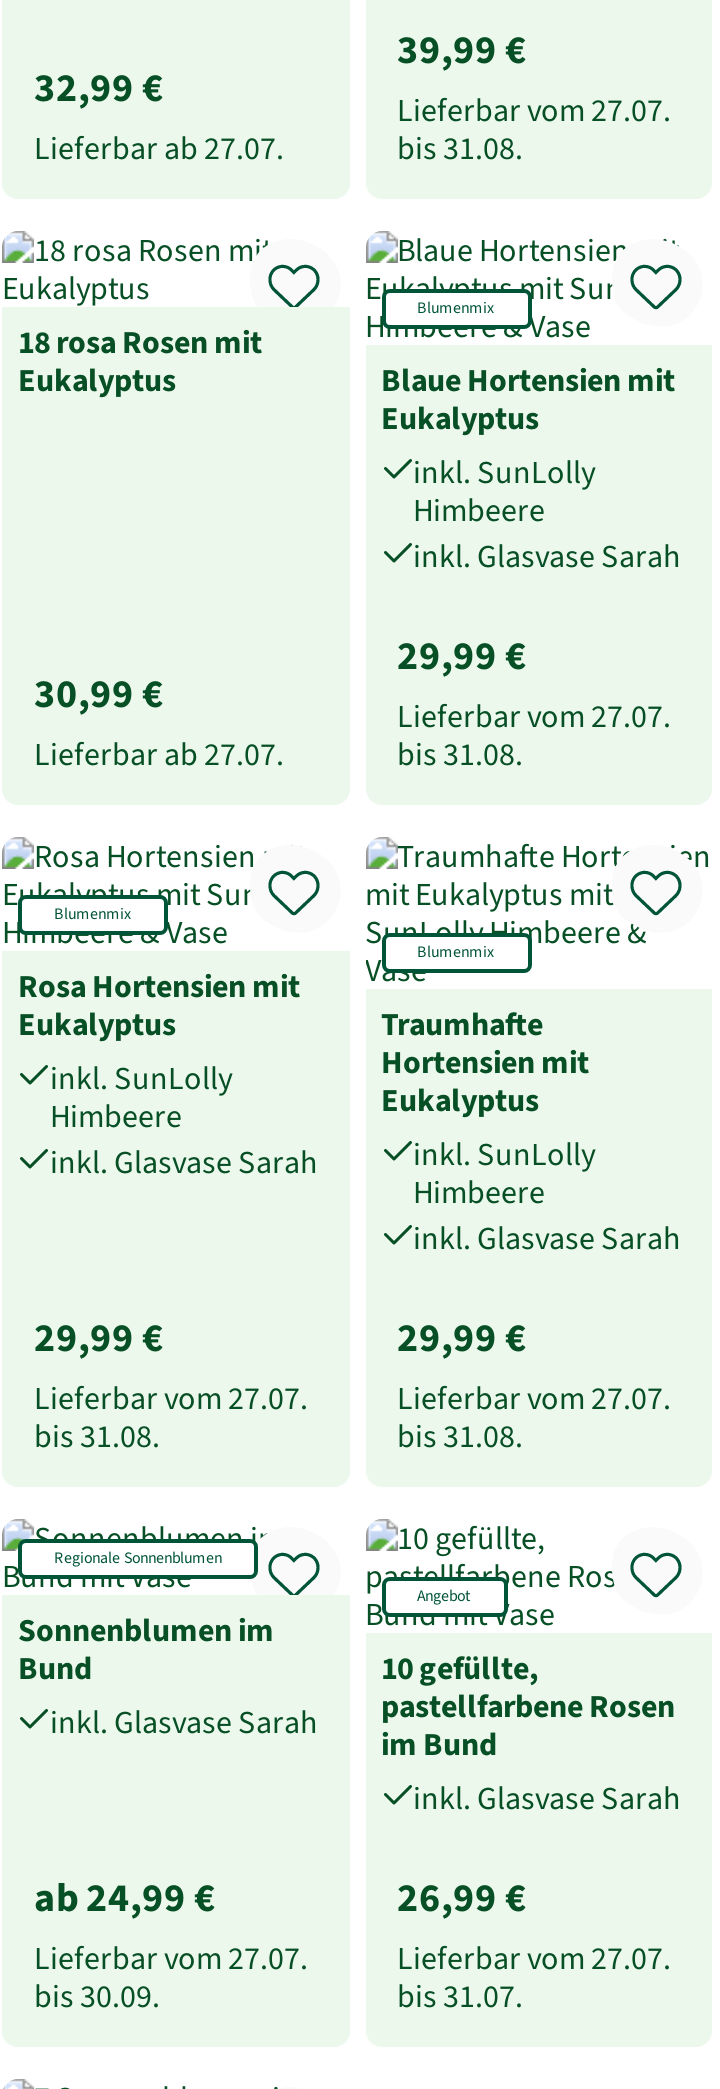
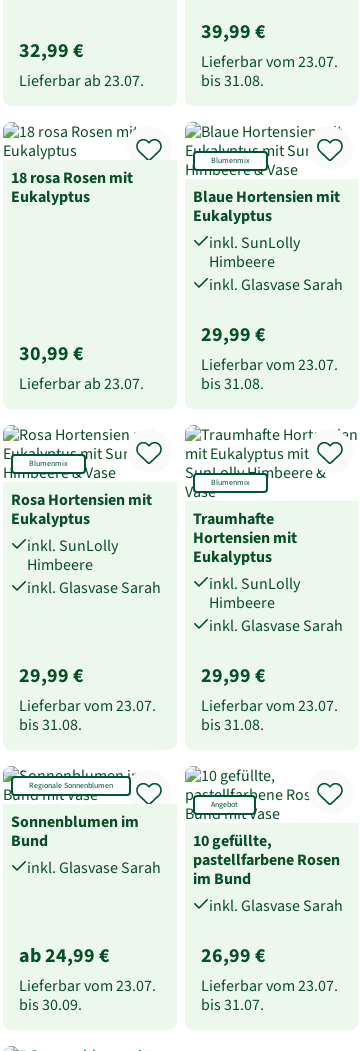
- Lieferbar vom 27.07.
+ Lieferbar vom 23.07.

- Lieferbar ab 27.07.
+ Lieferbar ab 23.07.

- Lieferbar vom 27.07.
+ Lieferbar vom 23.07.

- Lieferbar ab 27.07.
+ Lieferbar ab 23.07.

- Lieferbar vom 27.07.
+ Lieferbar vom 23.07.

- Lieferbar vom 27.07.
+ Lieferbar vom 23.07.

- Lieferbar vom 27.07.
+ Lieferbar vom 23.07.

- Lieferbar vom 27.07.
+ Lieferbar vom 23.07.
